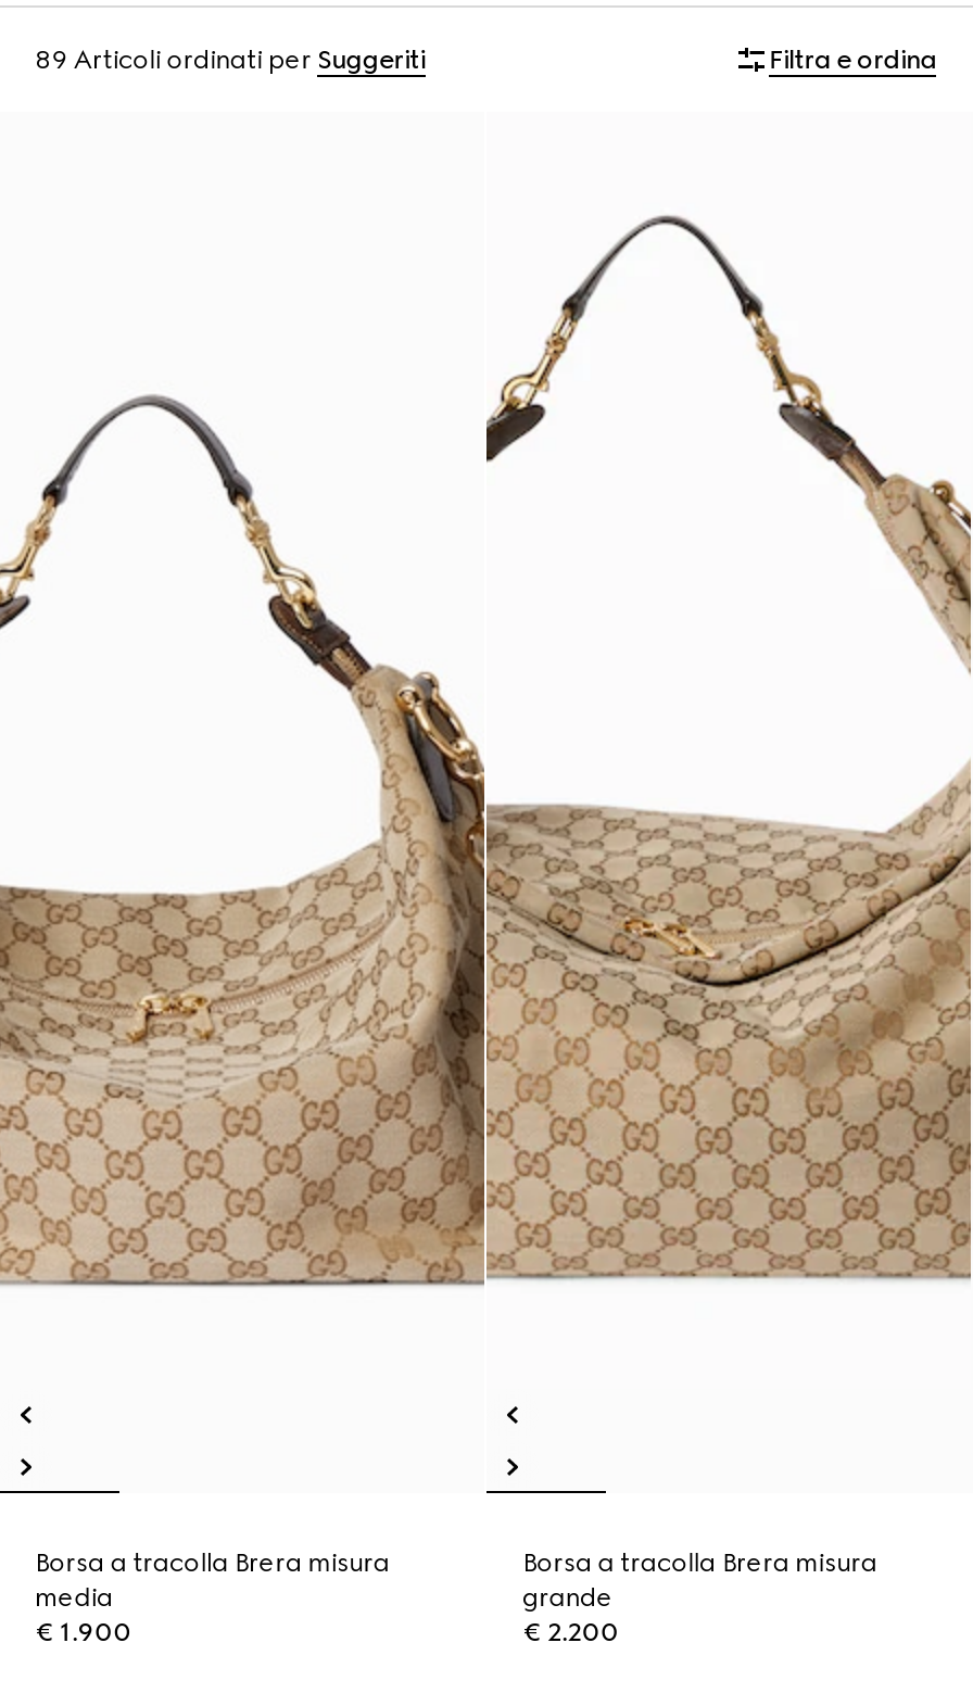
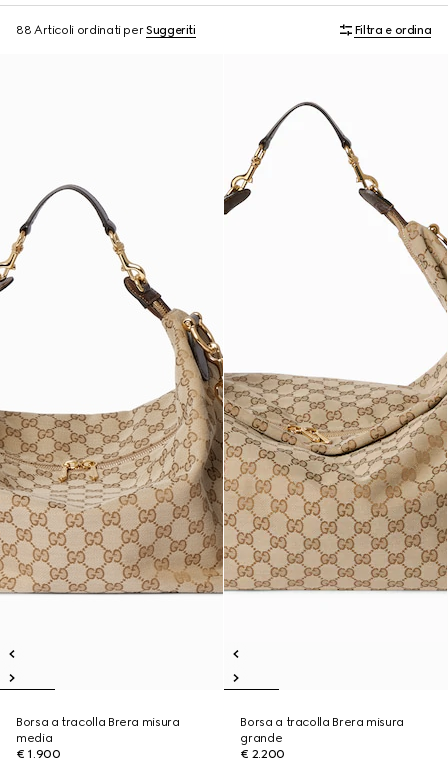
- 89 Articoli ordinati per Suggeriti
+ 88 Articoli ordinati per Suggeriti
